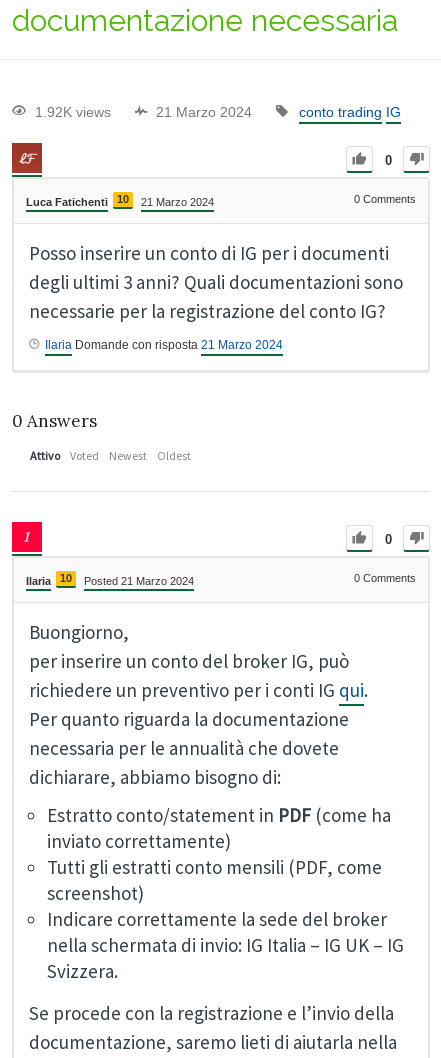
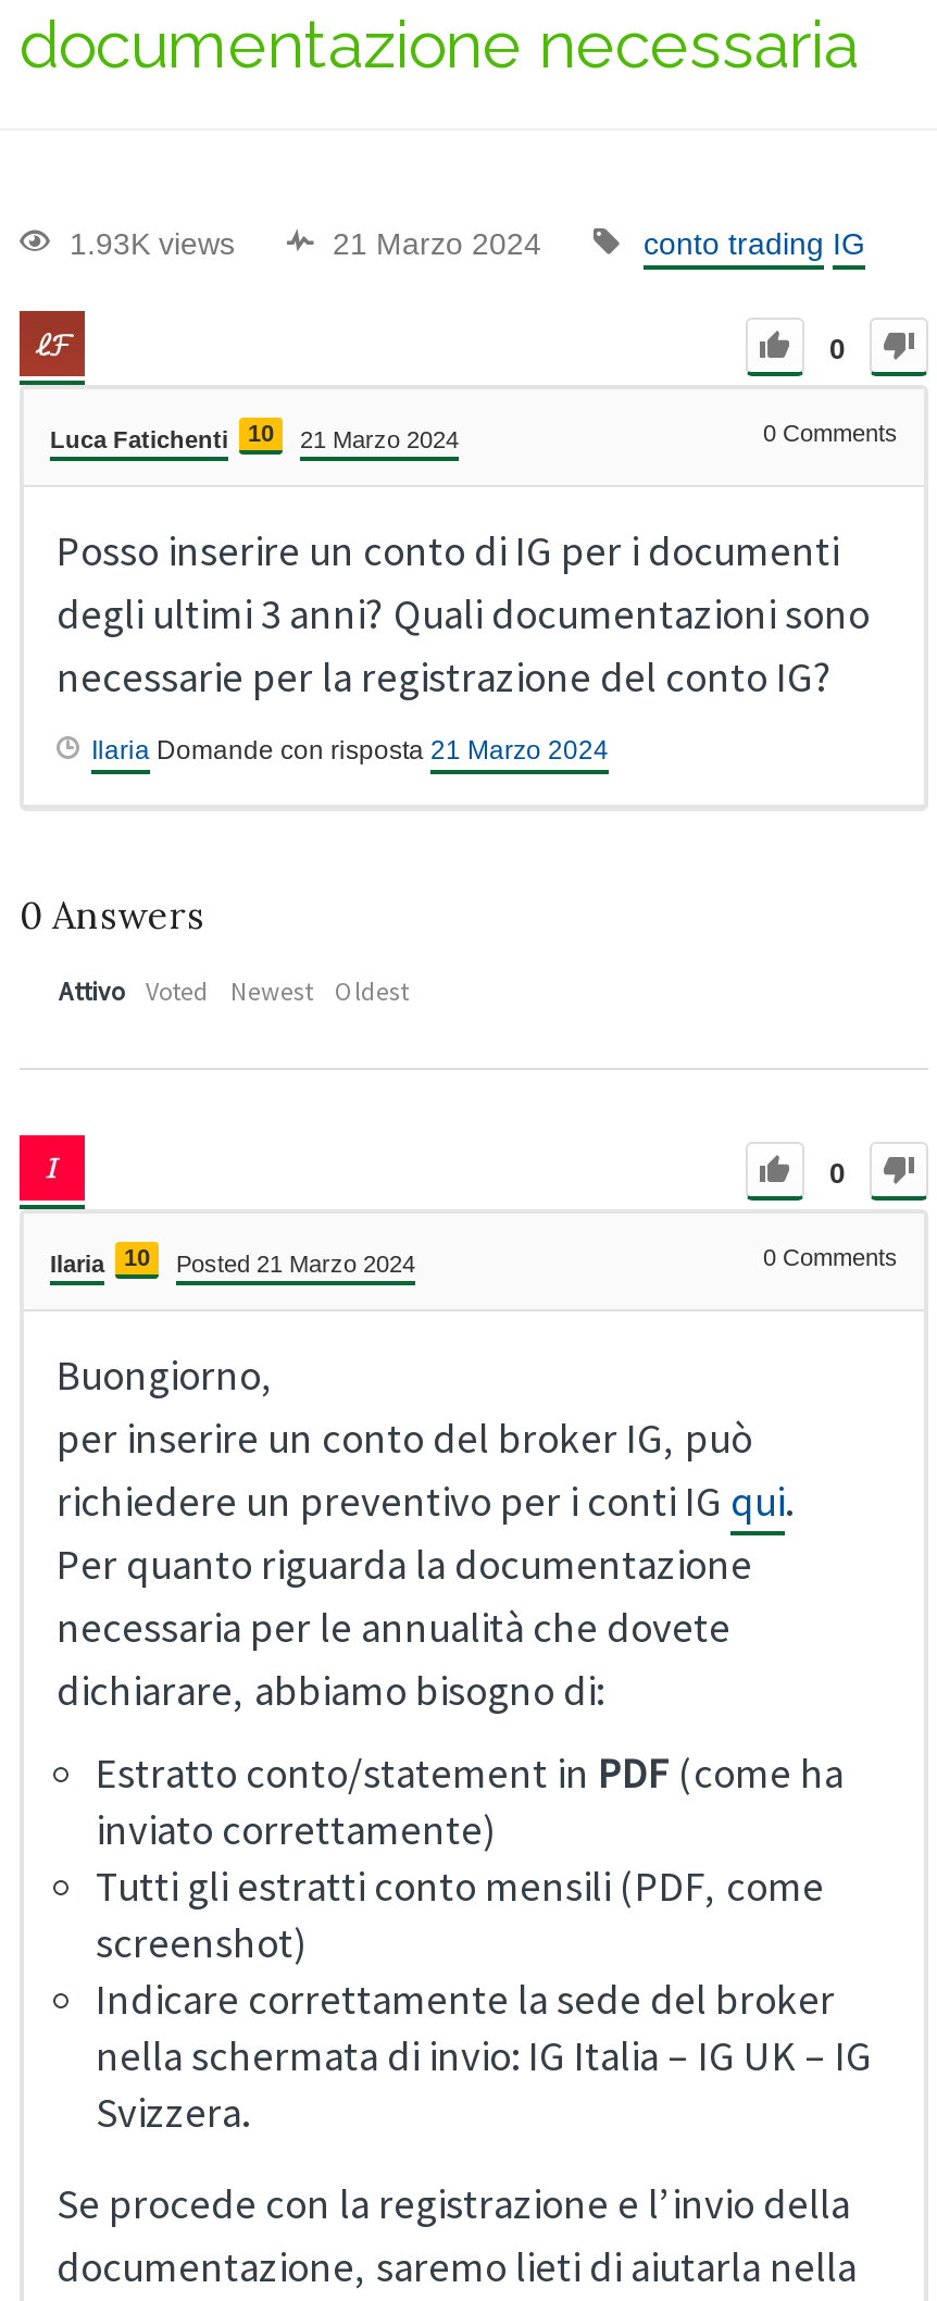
- 1.92K views
+ 1.93K views
